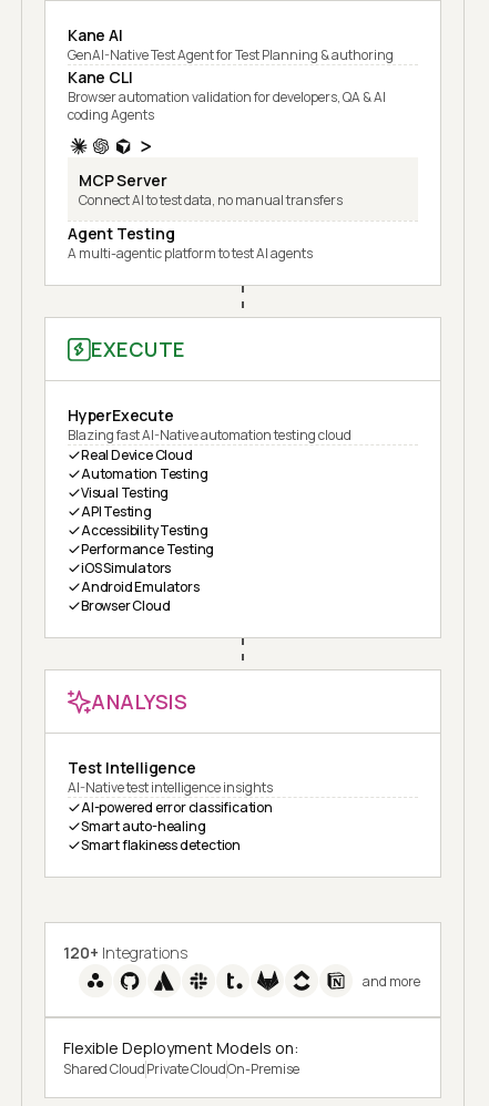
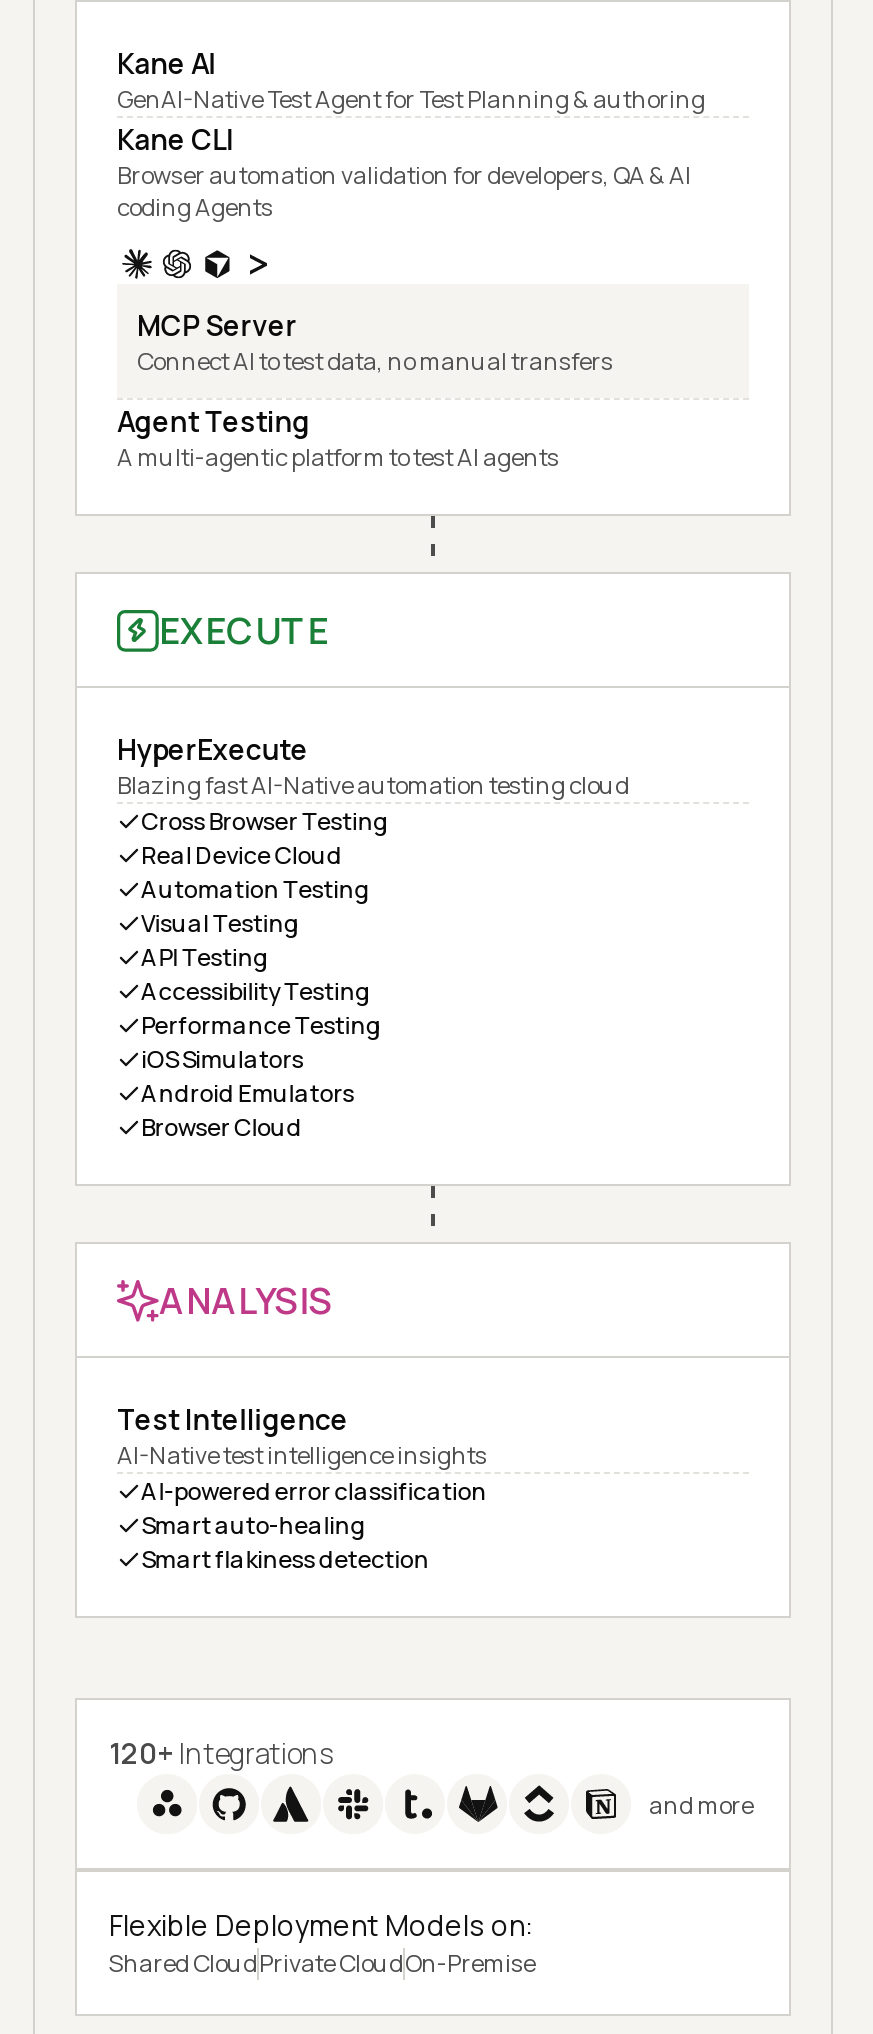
+ Cross Browser Testing
